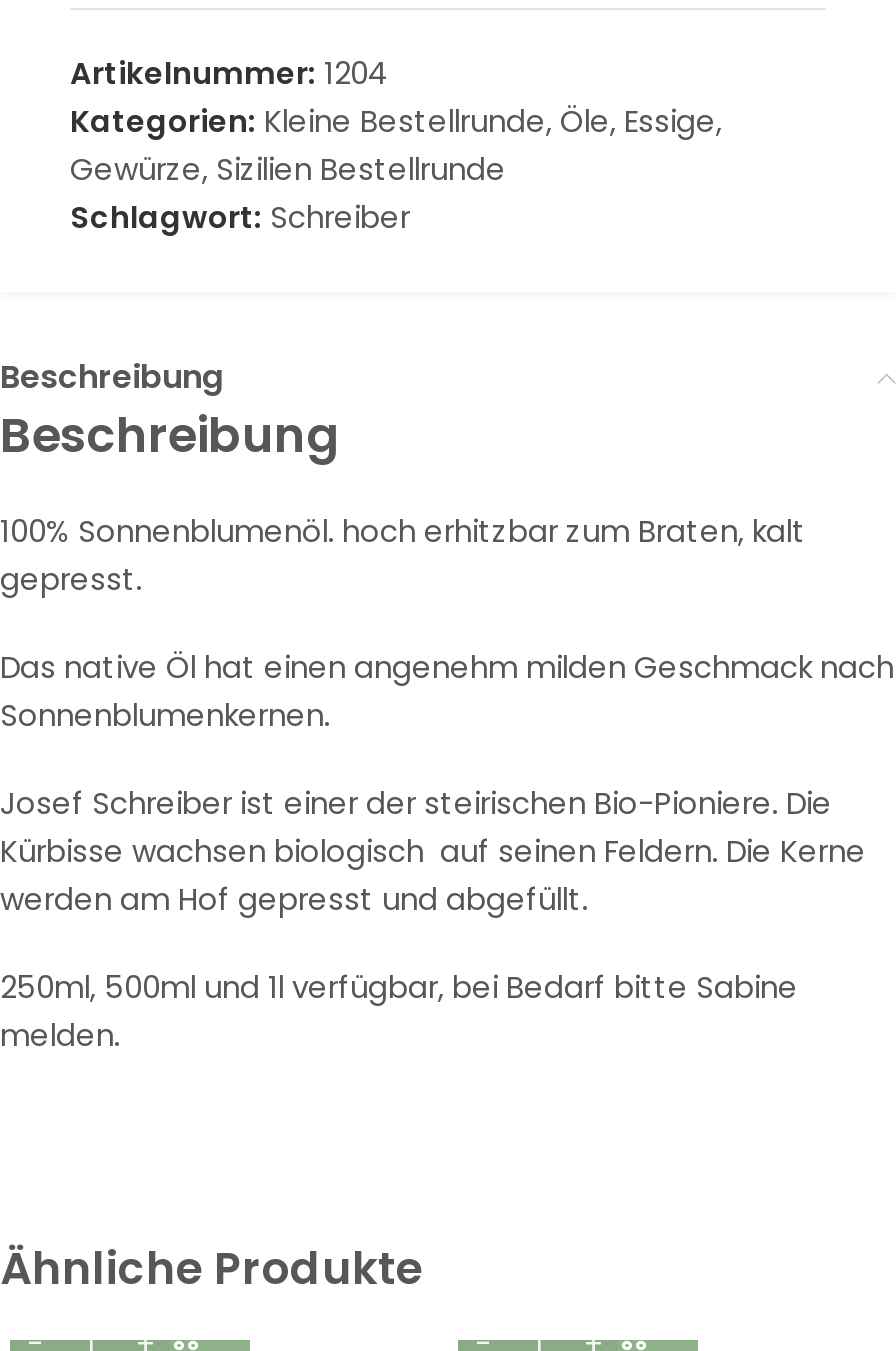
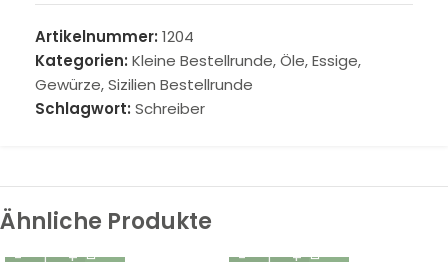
- Beschreibung
- Beschreibung
- 100% Sonnenblumenöl. hoch erhitzbar zum Braten, kalt
- gepresst.
- Das native Öl hat einen angenehm milden Geschmack nach
- Sonnenblumenkernen.
- Josef Schreiber ist einer der steirischen Bio-Pioniere. Die
- Kürbisse wachsen biologisch auf seinen Feldern. Die Kerne
- werden am Hof gepresst und abgefüllt.
- 250ml, 500ml und 1l verfügbar, bei Bedarf bitte Sabine
- melden.
